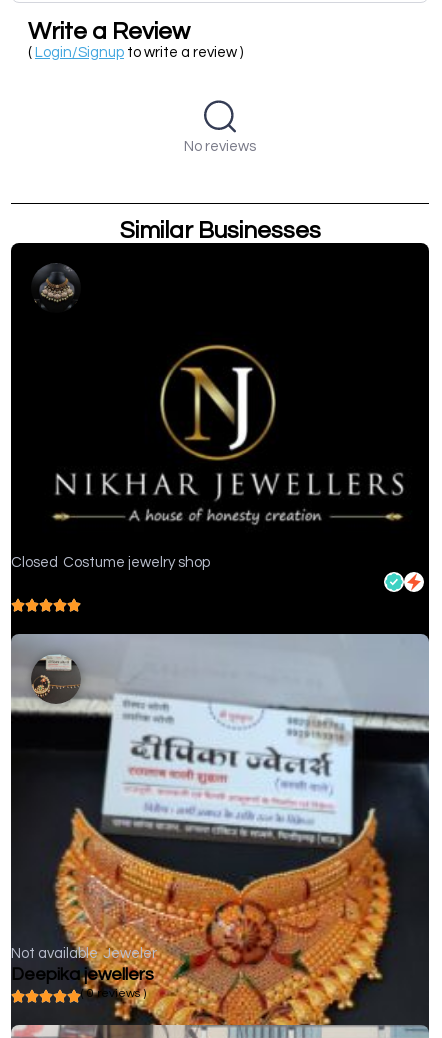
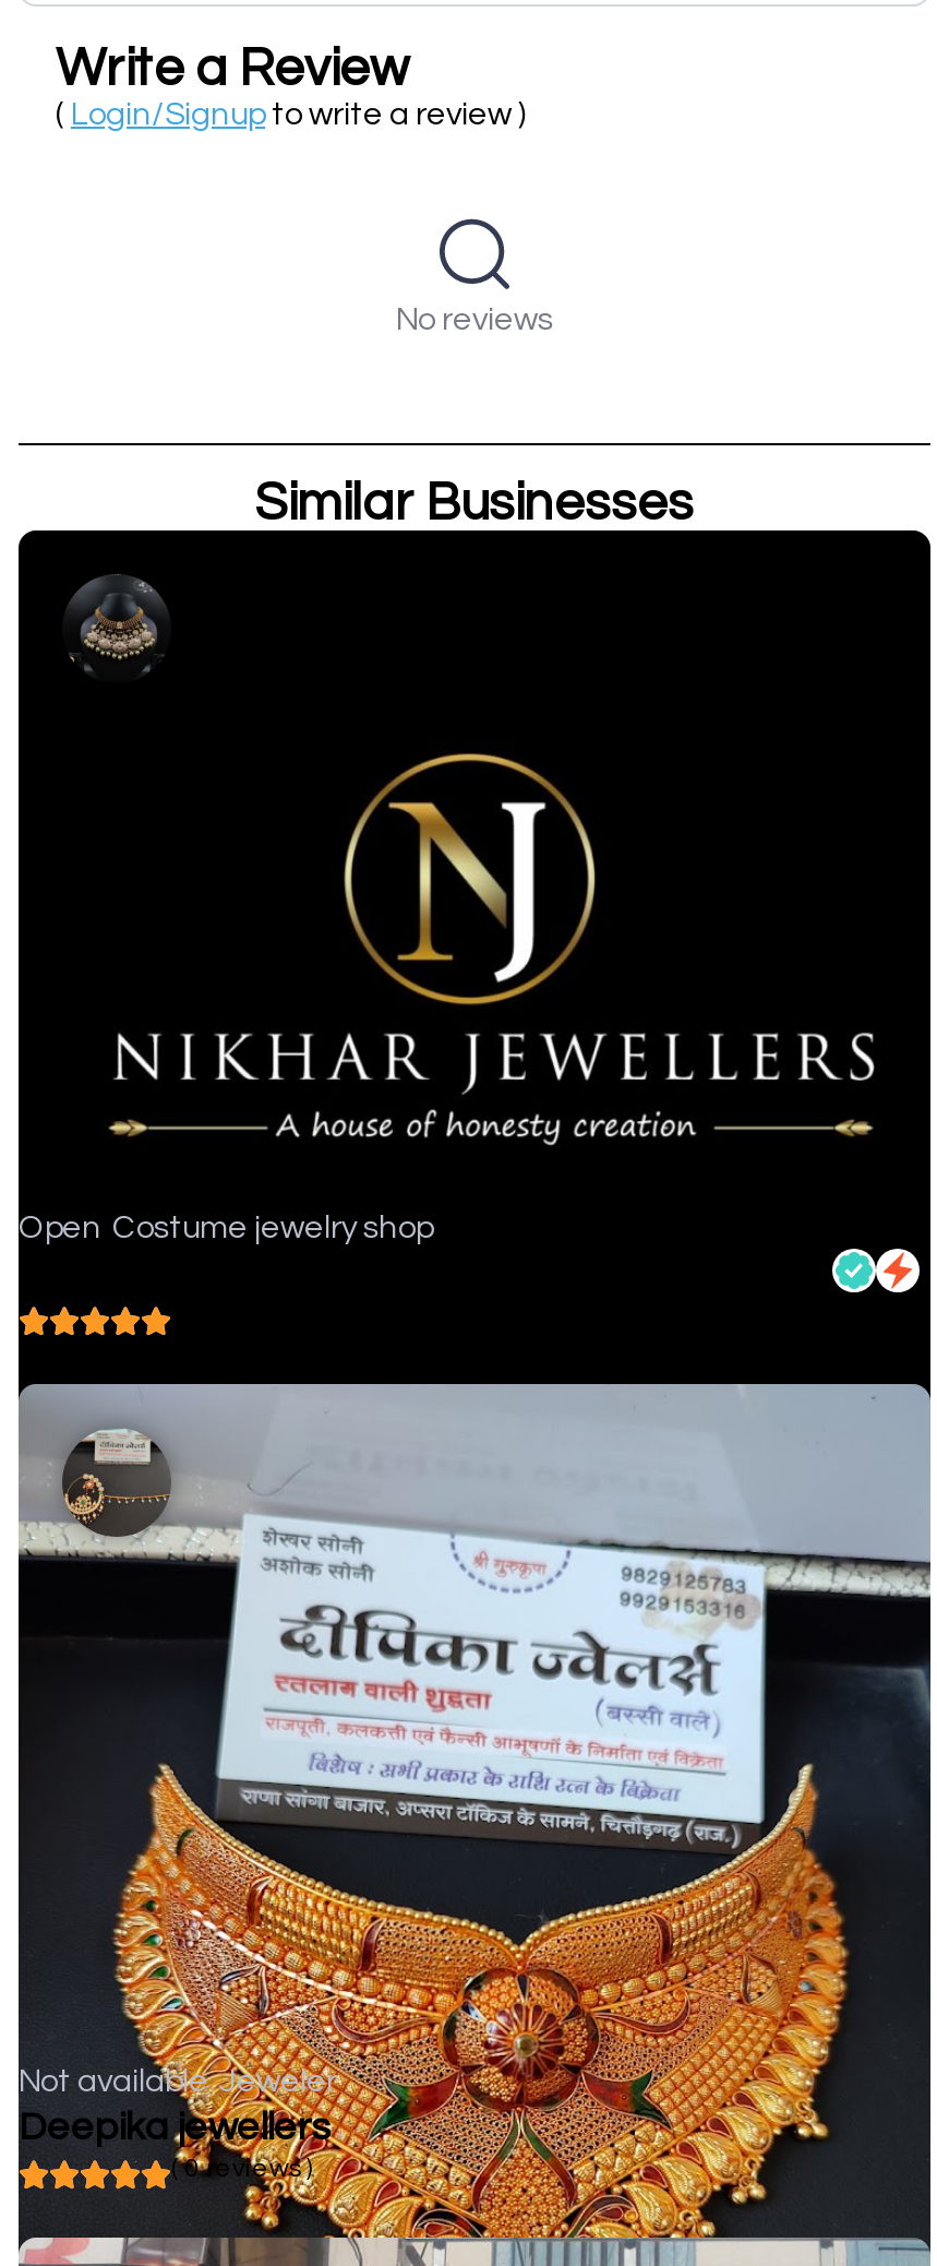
- Closed Costume jewelry shop
+ Open Costume jewelry shop
